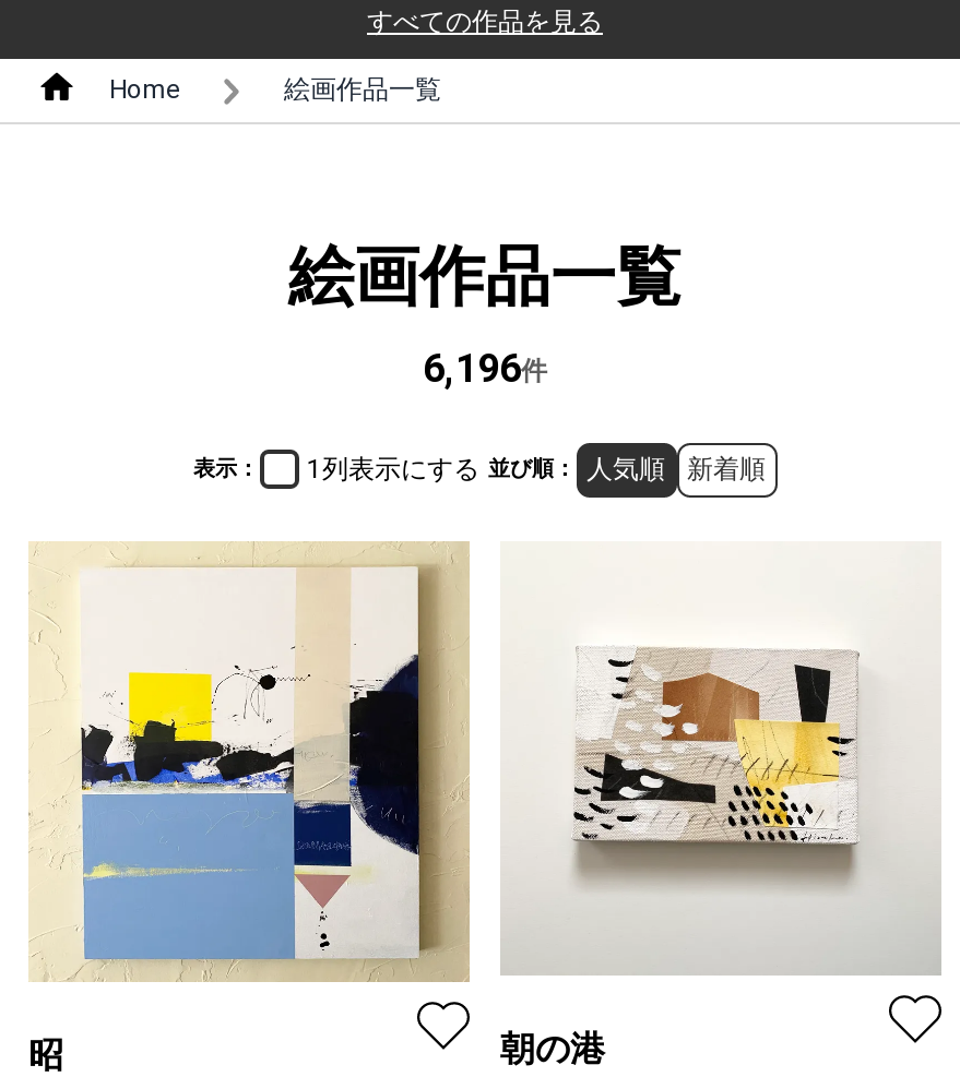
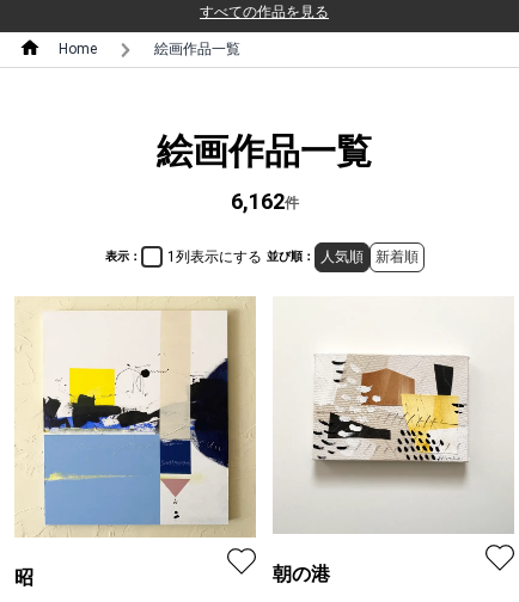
- 6,196件
+ 6,162件
